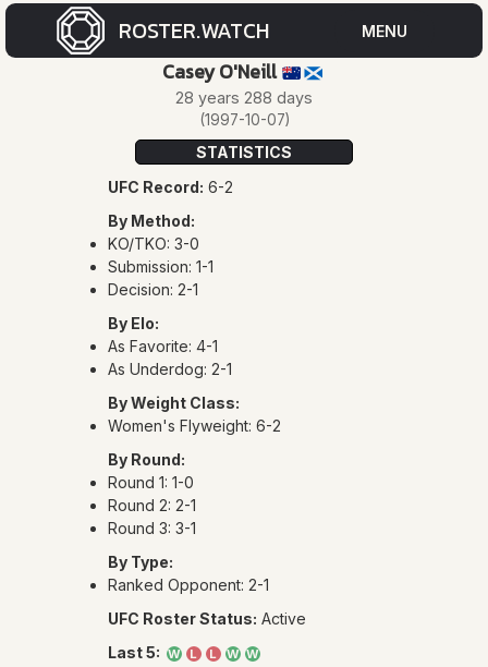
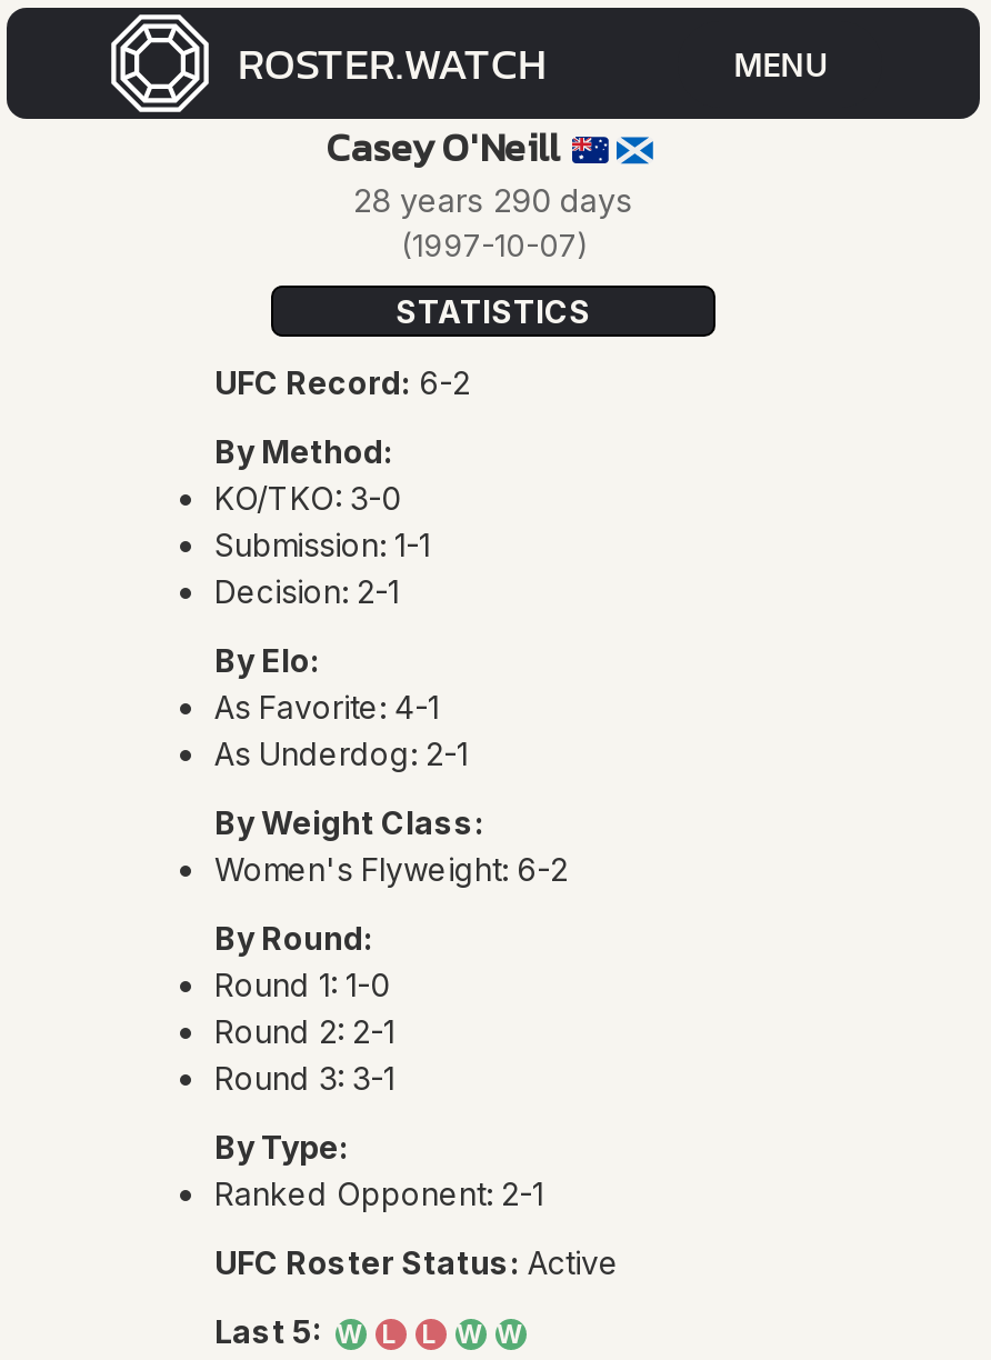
- 28 years 288 days
+ 28 years 290 days
